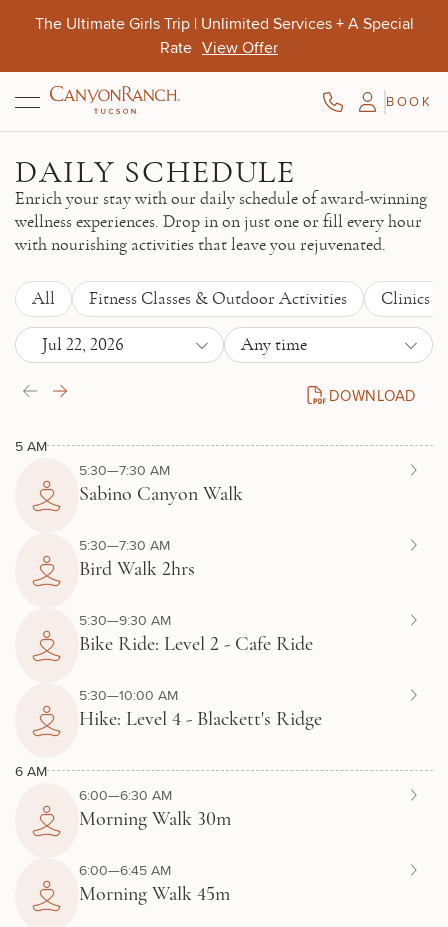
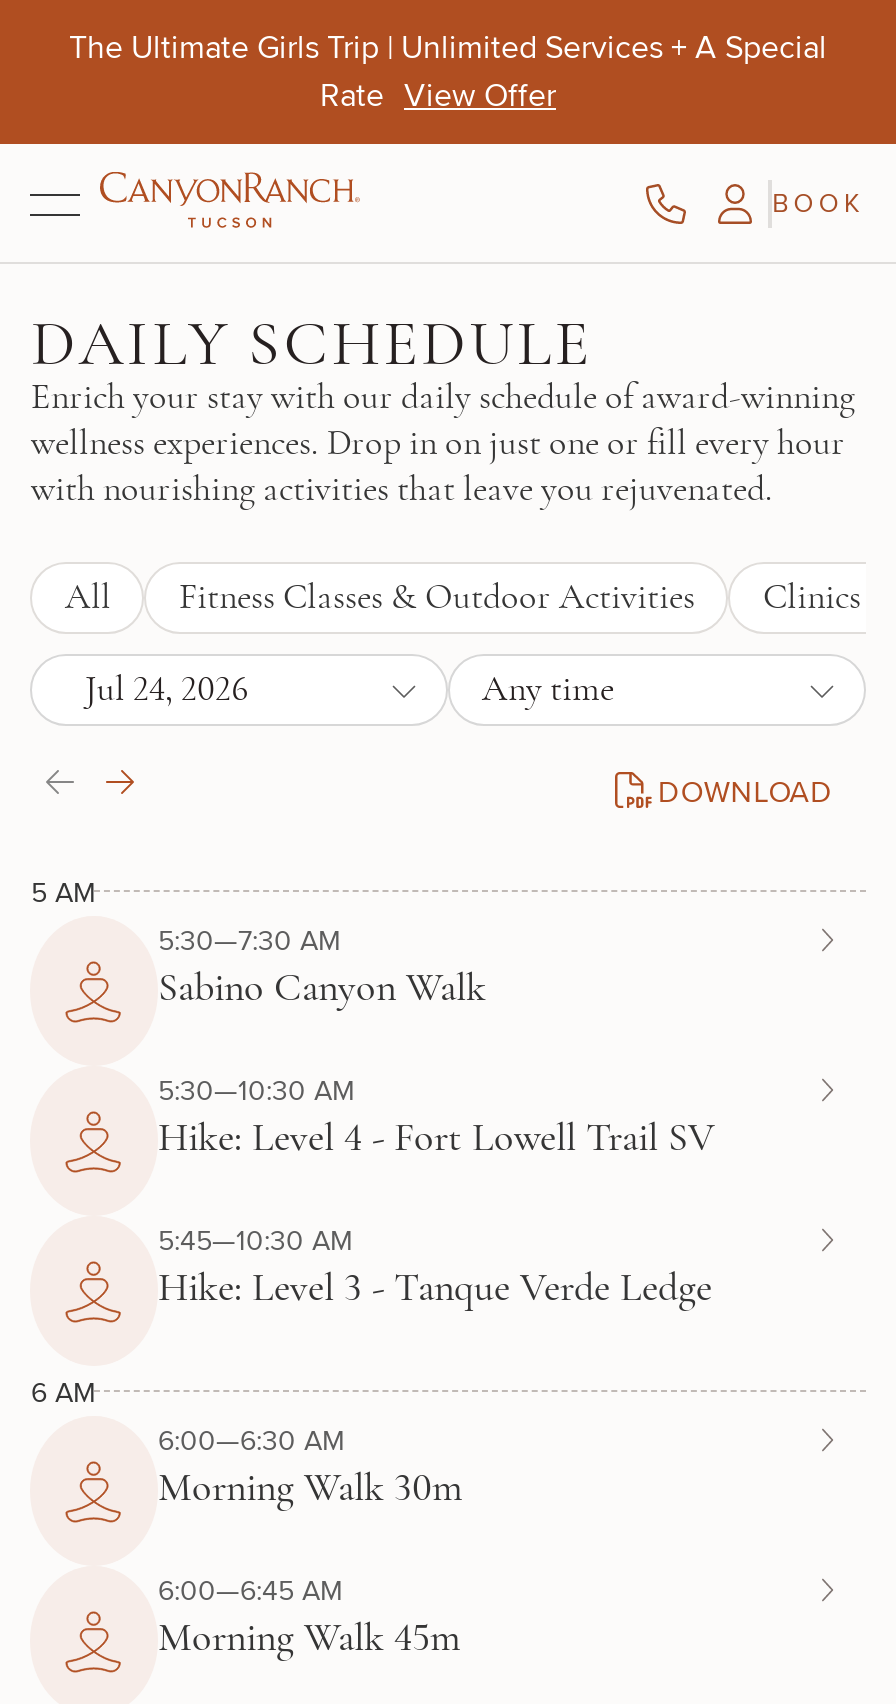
- Jul 22, 2026
+ Jul 24, 2026

- 5:30—7:30 AM
- Bird Walk 2hrs
- 5:30—9:30 AM
- Bike Ride: Level 2 - Cafe Ride
- 5:30—10:00 AM
- Hike: Level 4 - Blackett's Ridge
+ 5:30—10:30 AM
+ Hike: Level 4 - Fort Lowell Trail SV
+ 5:45—10:30 AM
+ Hike: Level 3 - Tanque Verde Ledge
